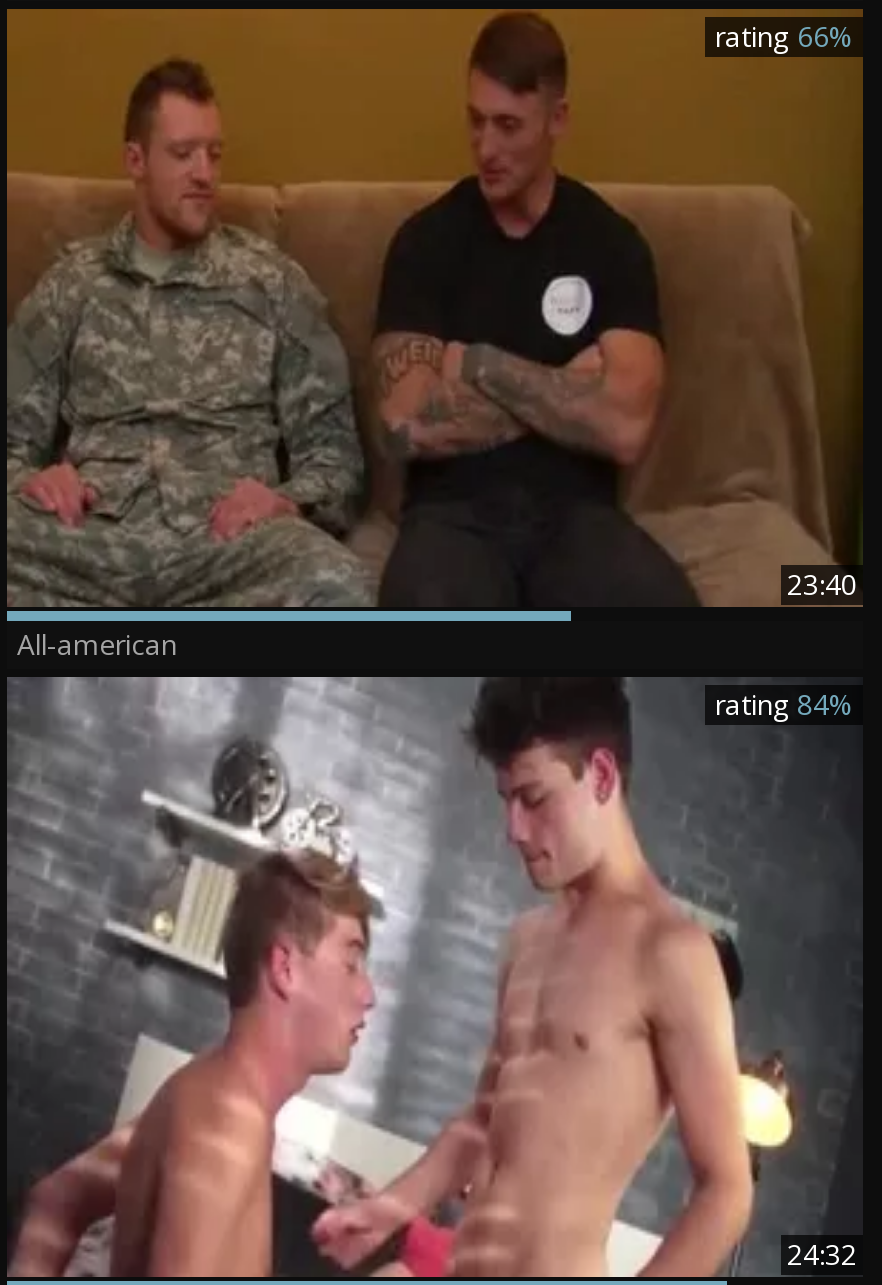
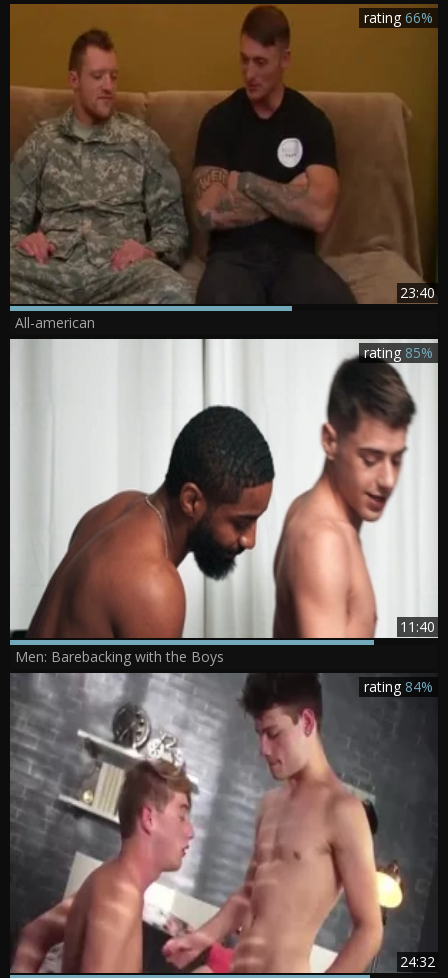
+ [image]
+ 11:40

+ Men: Barebacking with the Boys

+ rating85%
